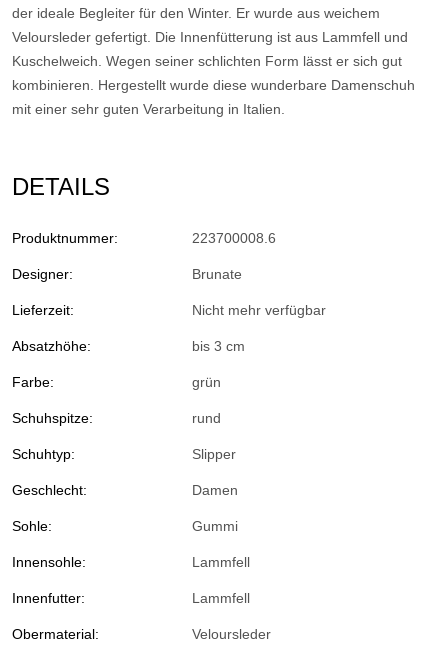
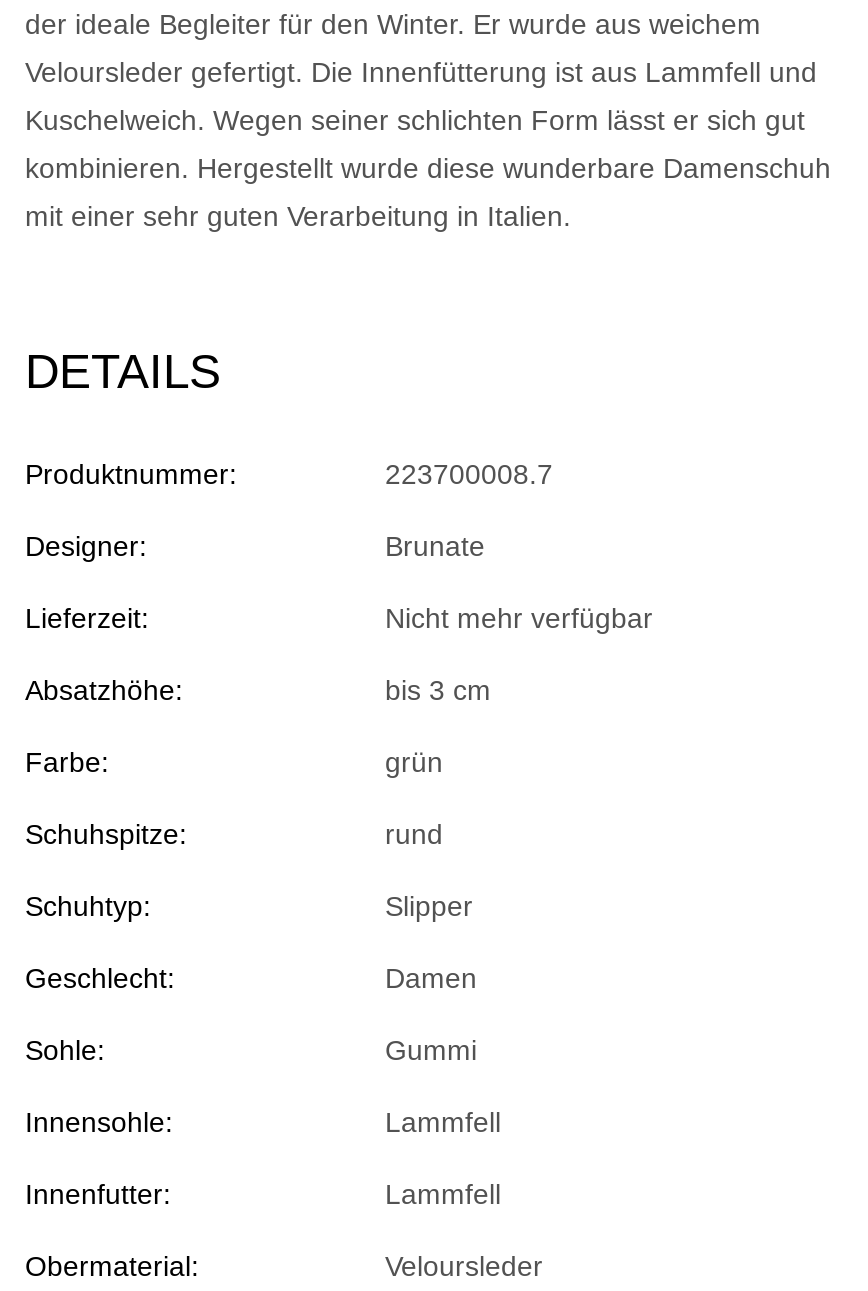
- 223700008.6
+ 223700008.7
